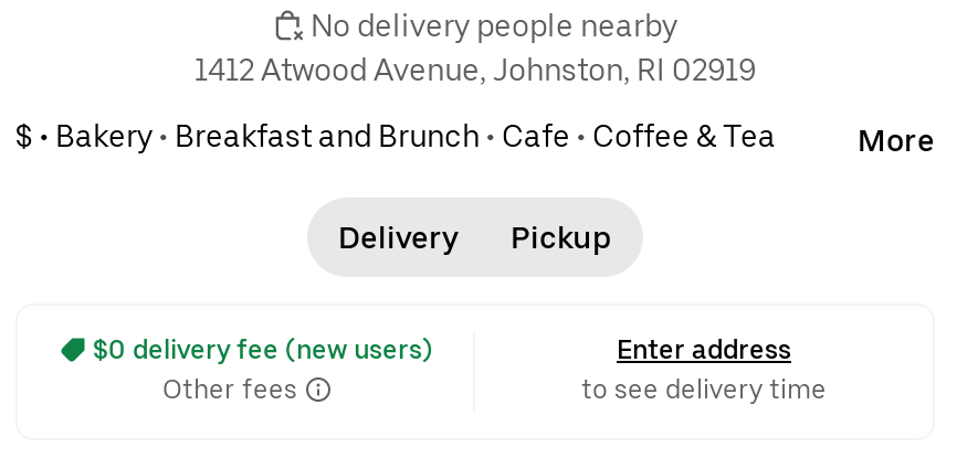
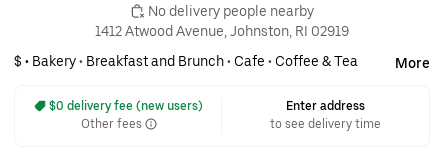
- Delivery
- Pickup
